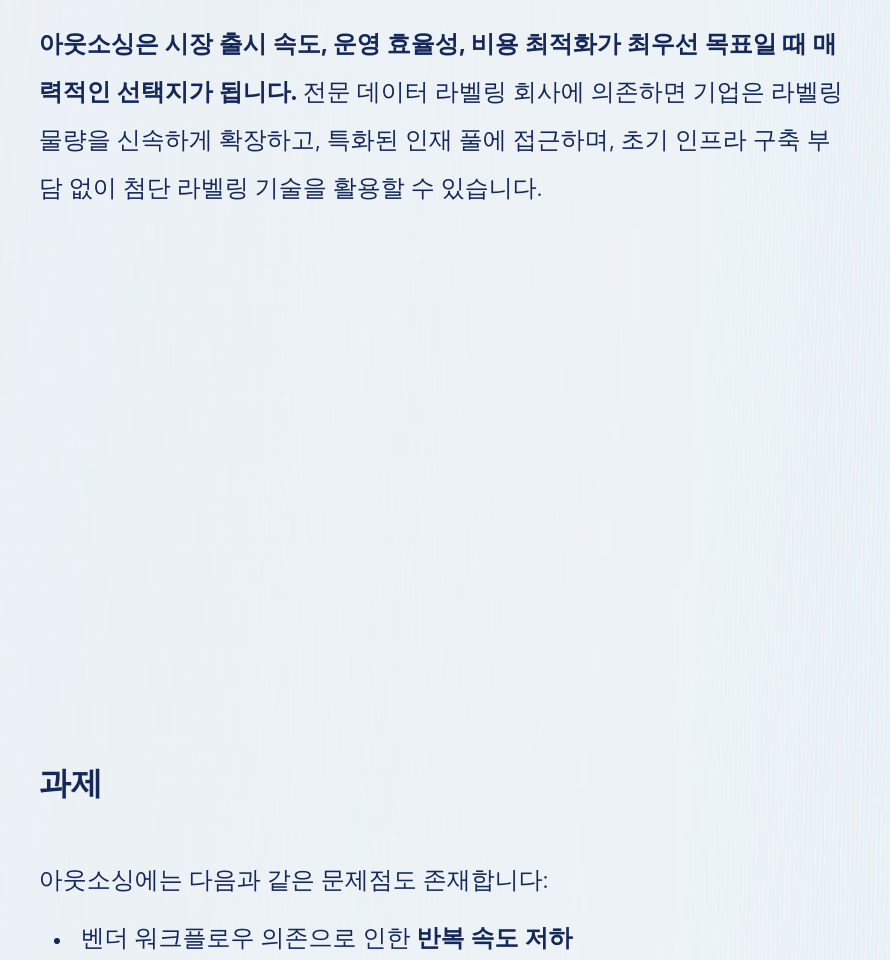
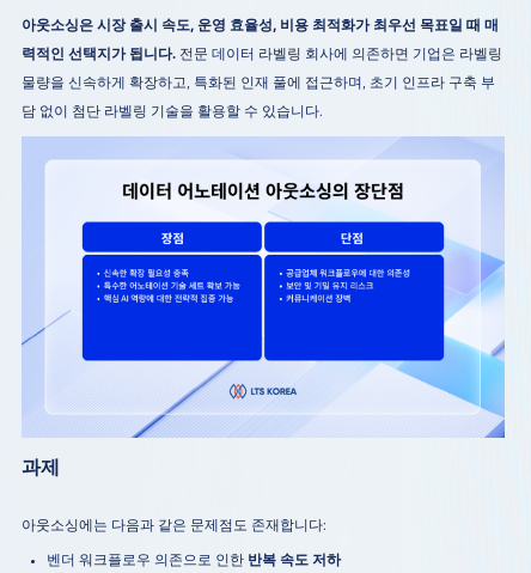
+ [image]
